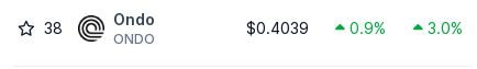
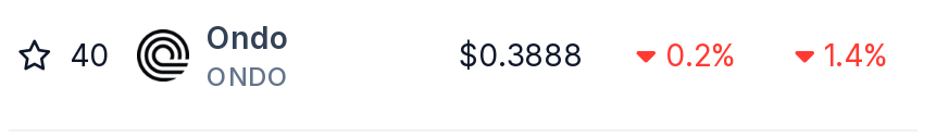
- 38
+ 40

- $0.4039
+ $0.3888

- 0.9%
+ 0.2%

- 3.0%
+ 1.4%
